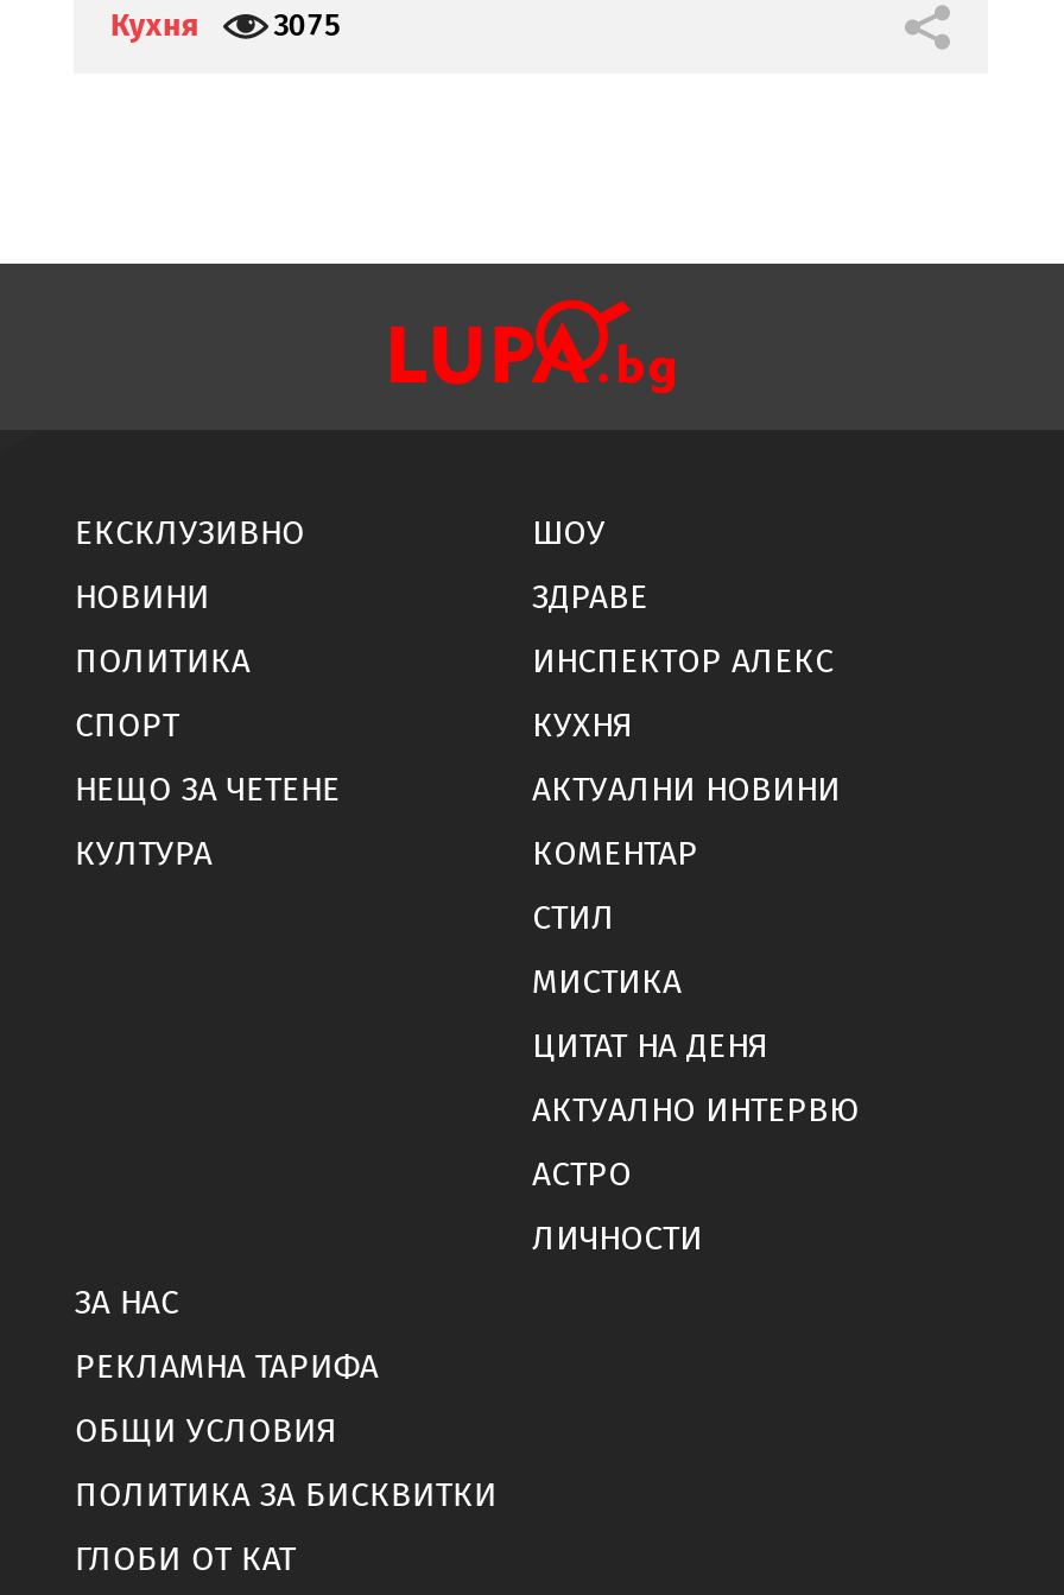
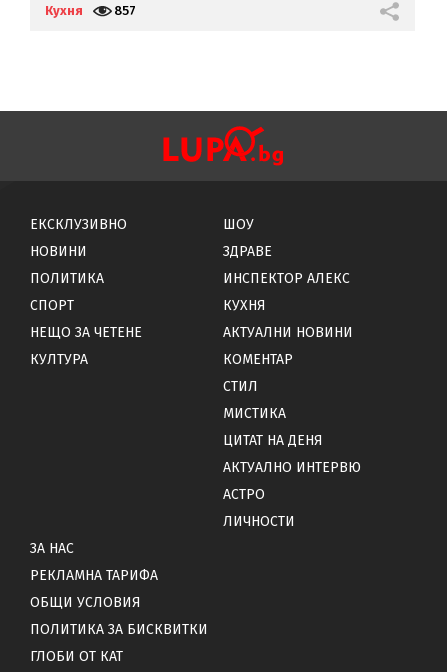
- 3075
+ 857
